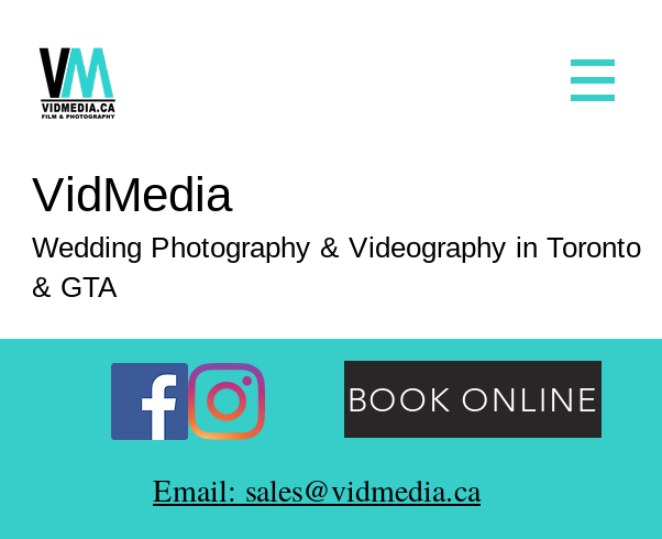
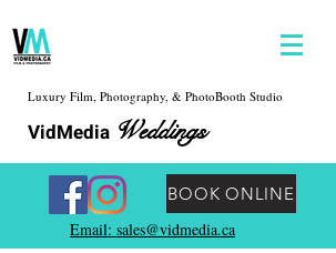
- VidMedia
- Wedding Photography & Videography in Toronto
- & GTA
+ Luxury Film, Photography, & PhotoBooth Studio
+ VidMedia Weddings
